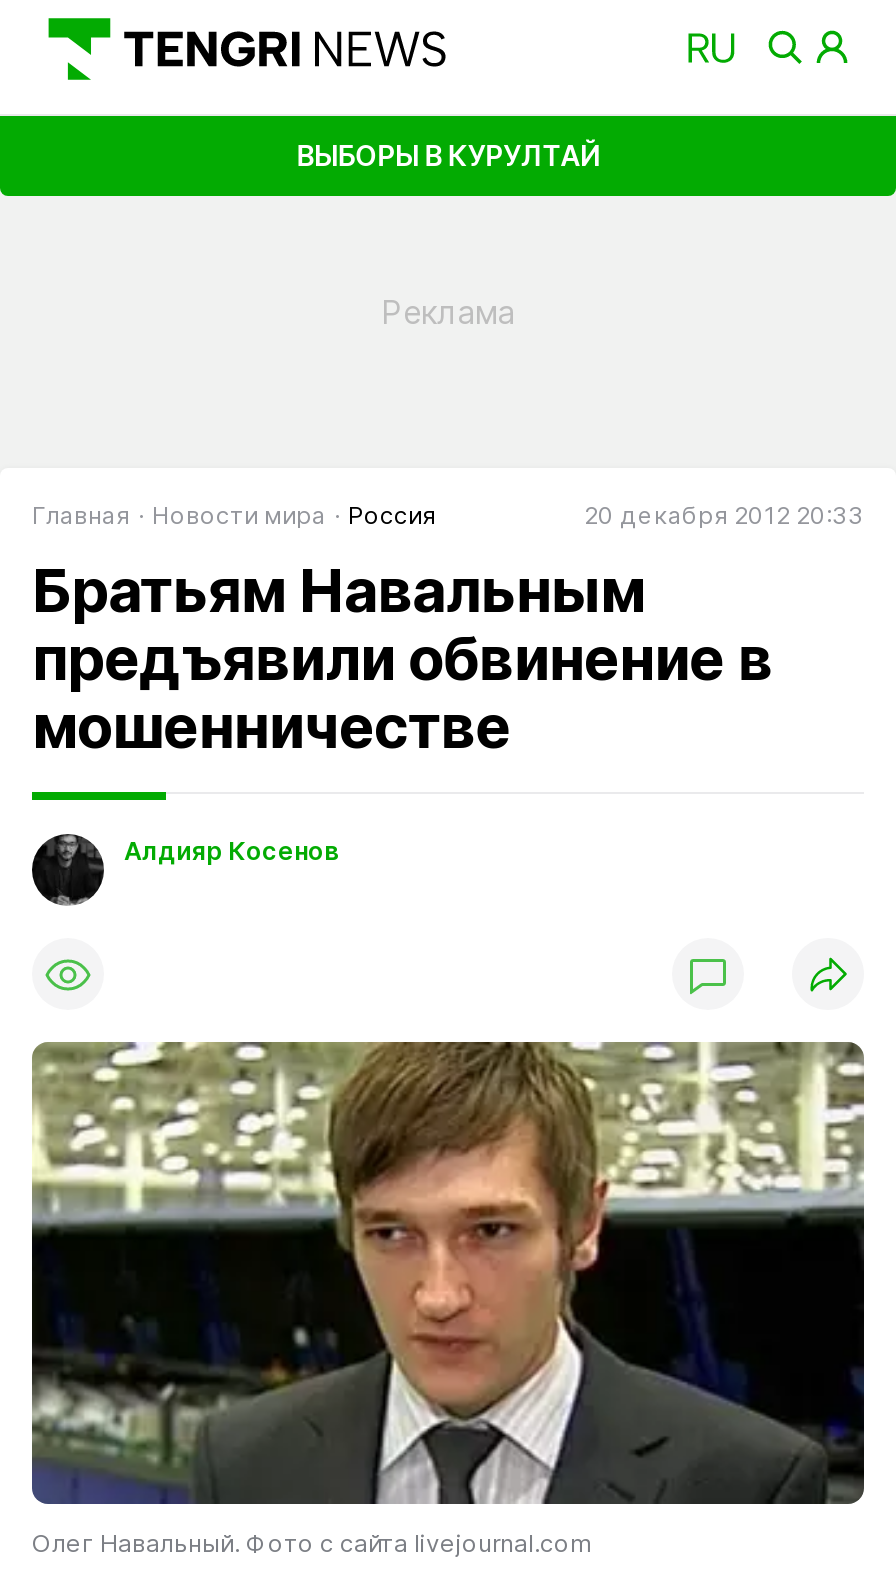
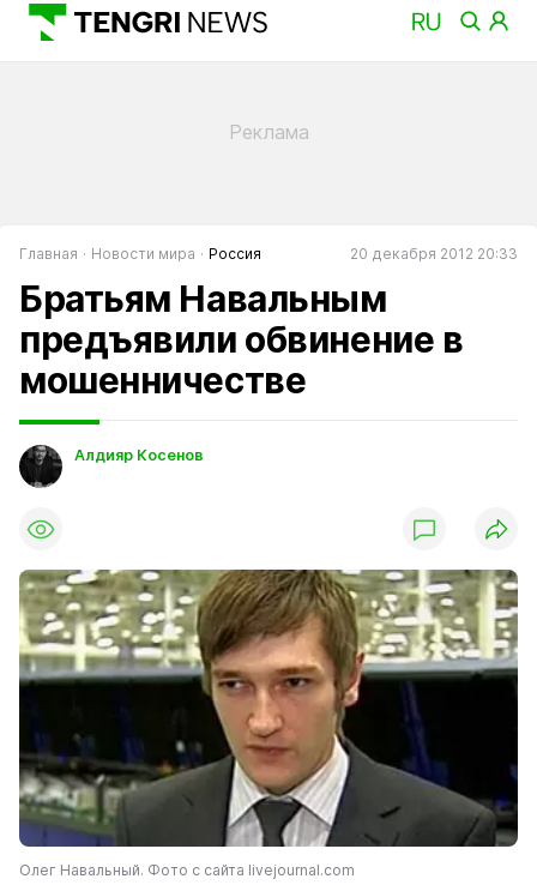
- ВЫБОРЫ В КУРУЛТАЙ
